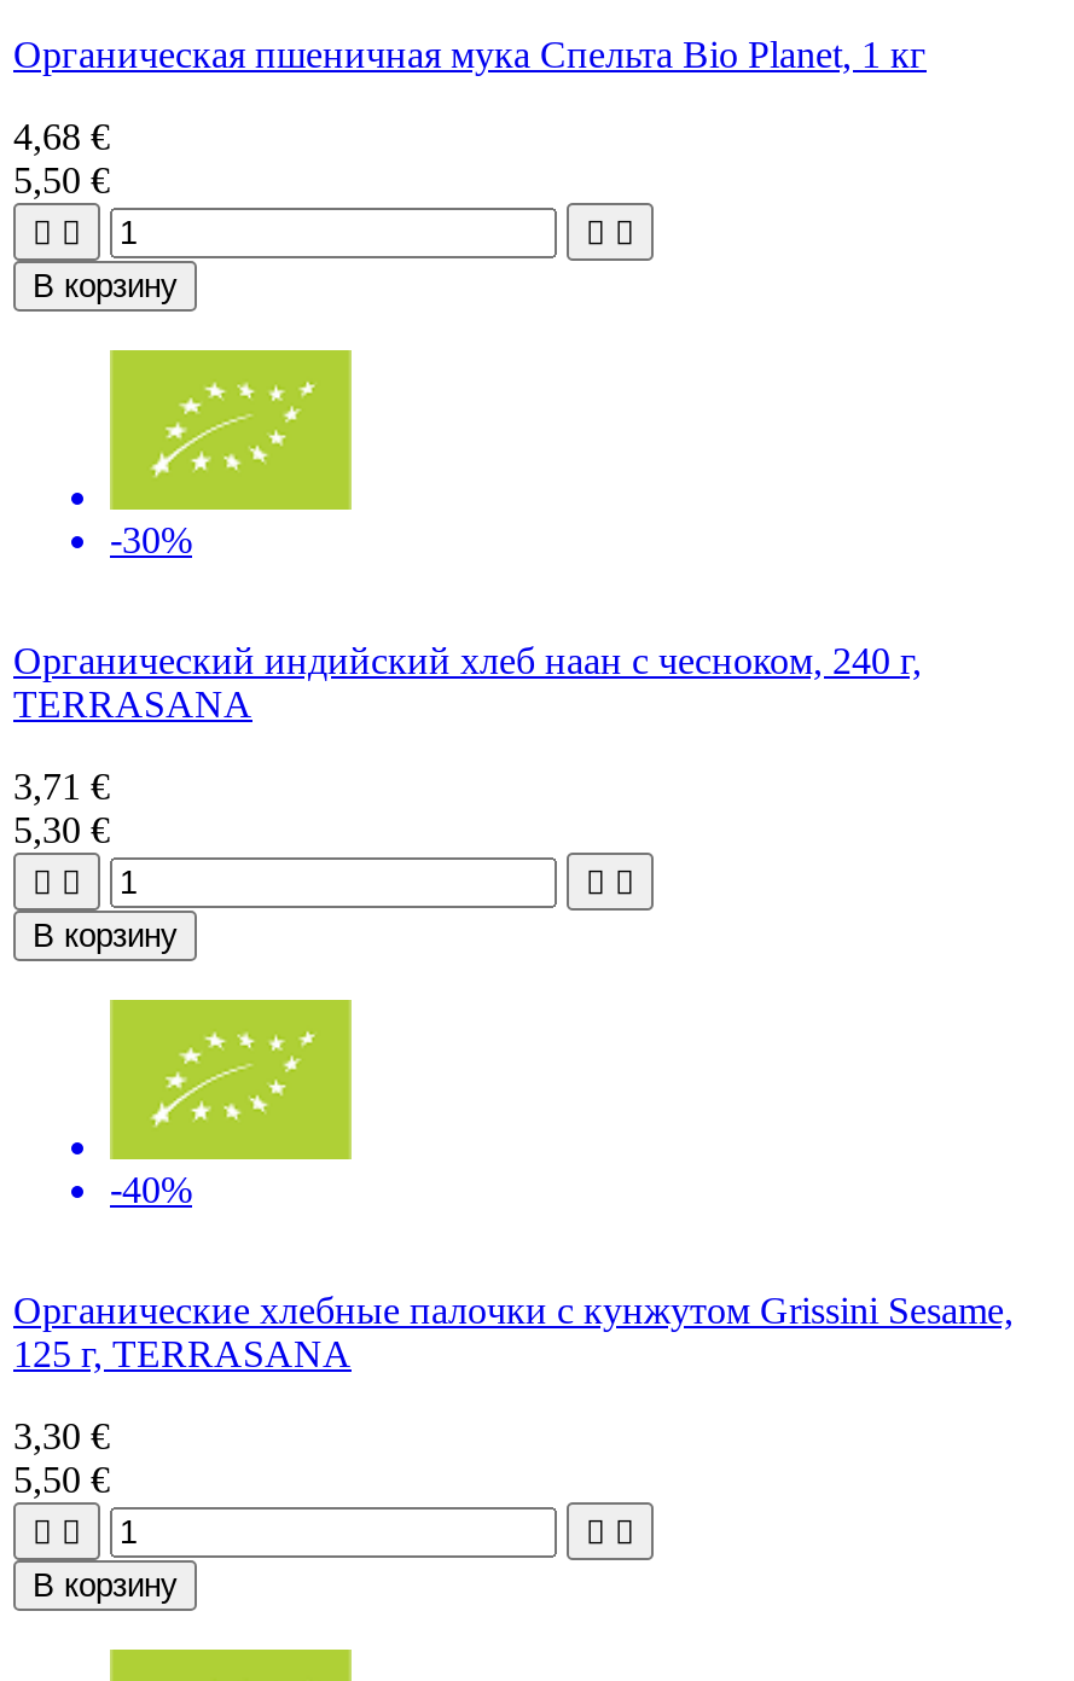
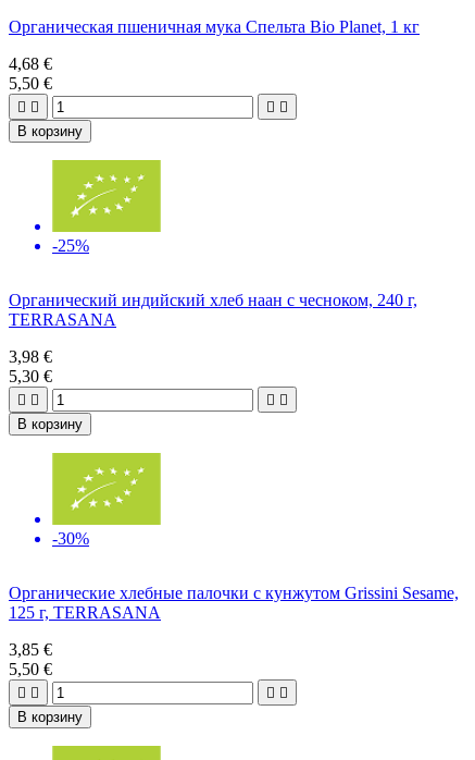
- -30%
+ -25%

- 3,71 €
+ 3,98 €

- -40%
+ -30%

- 3,30 €
+ 3,85 €
